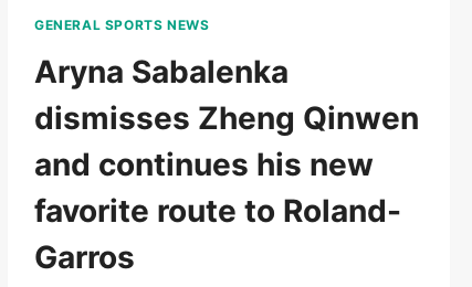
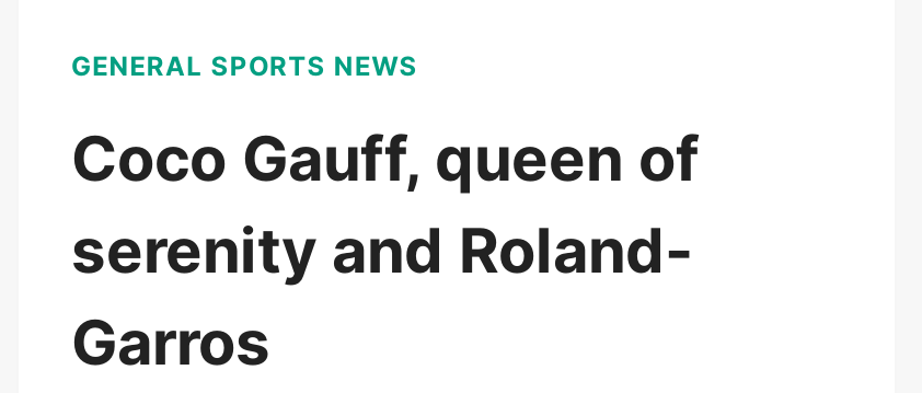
- Aryna Sabalenka
- dismisses Zheng Qinwen
- and continues his new
- favorite route to Roland-
+ Coco Gauff, queen of
+ serenity and Roland-
